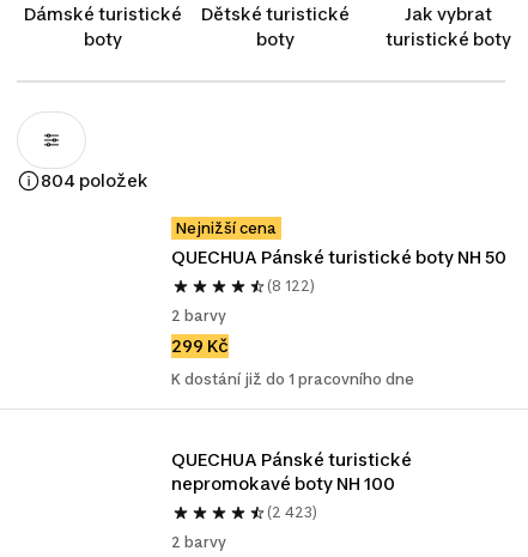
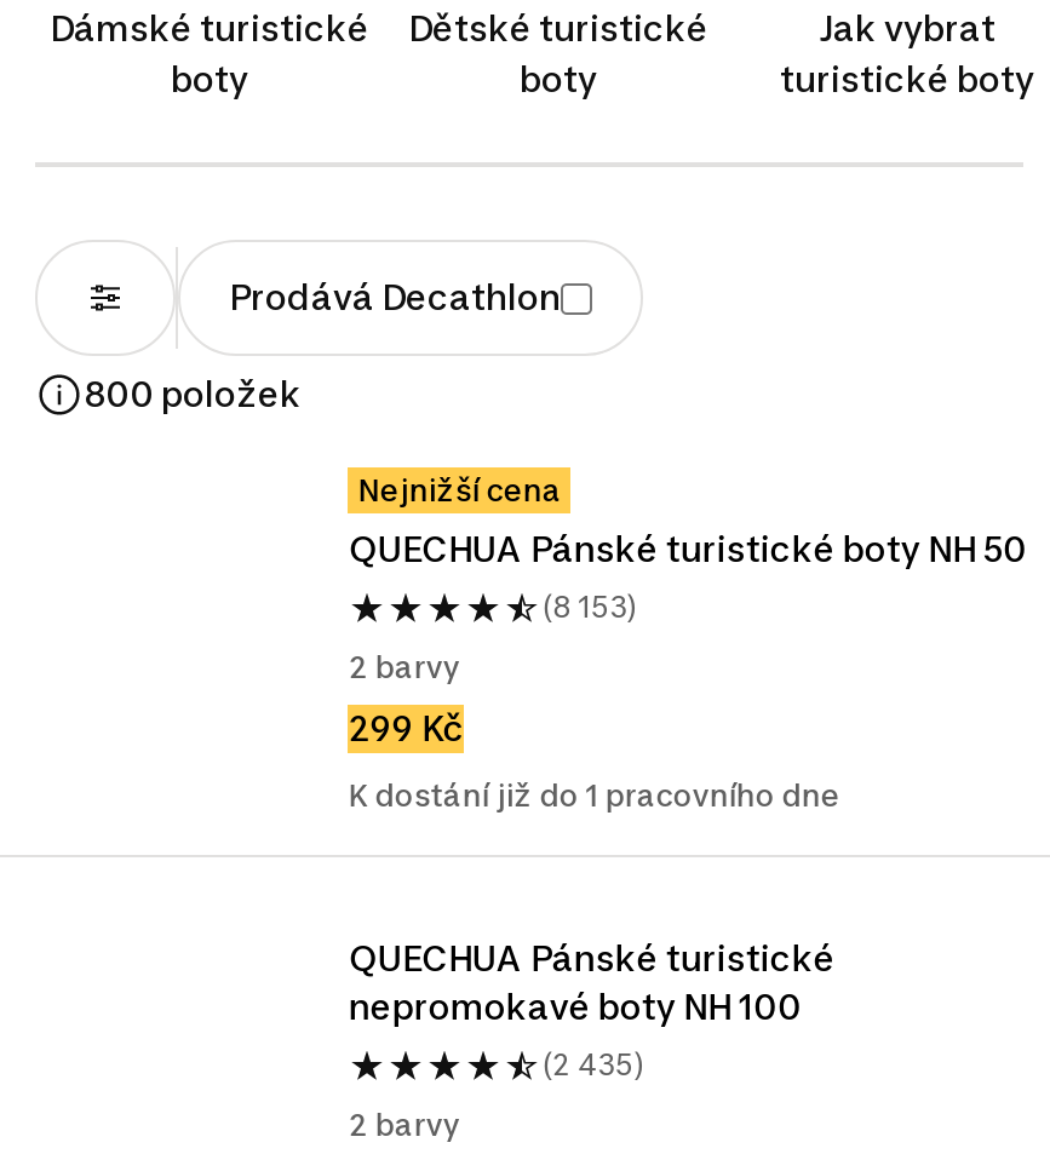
- 804 položek
+ Prodává Decathlon
+ 800 položek

- (8 122)
+ (8 153)

- (2 423)
+ (2 435)
